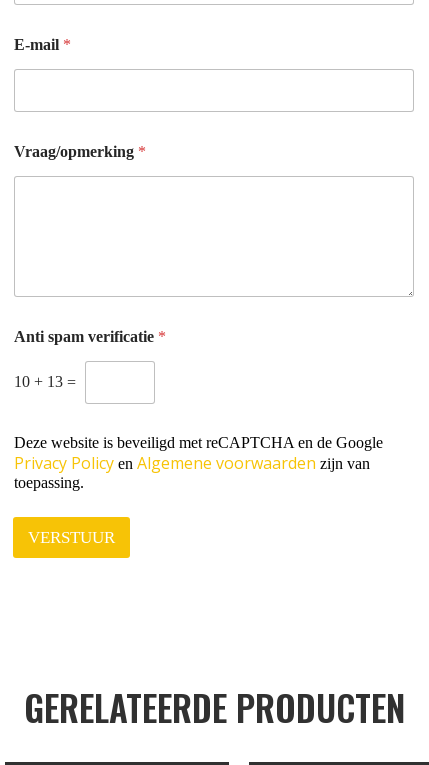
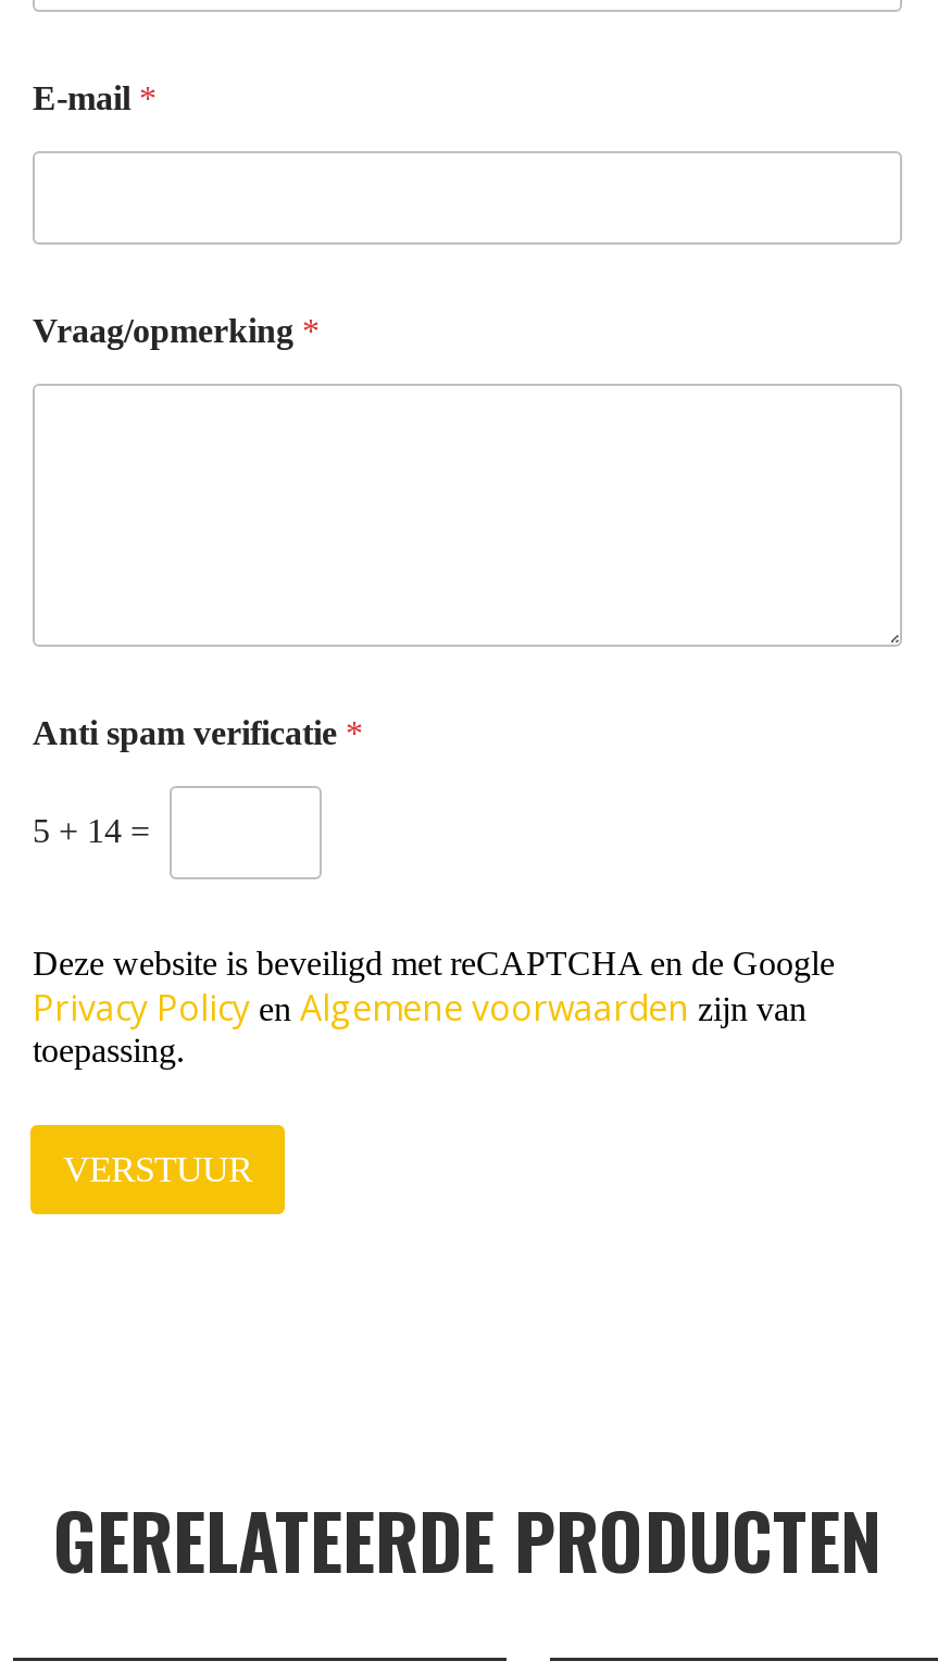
- 10 + 13 =
+ 5 + 14 =
